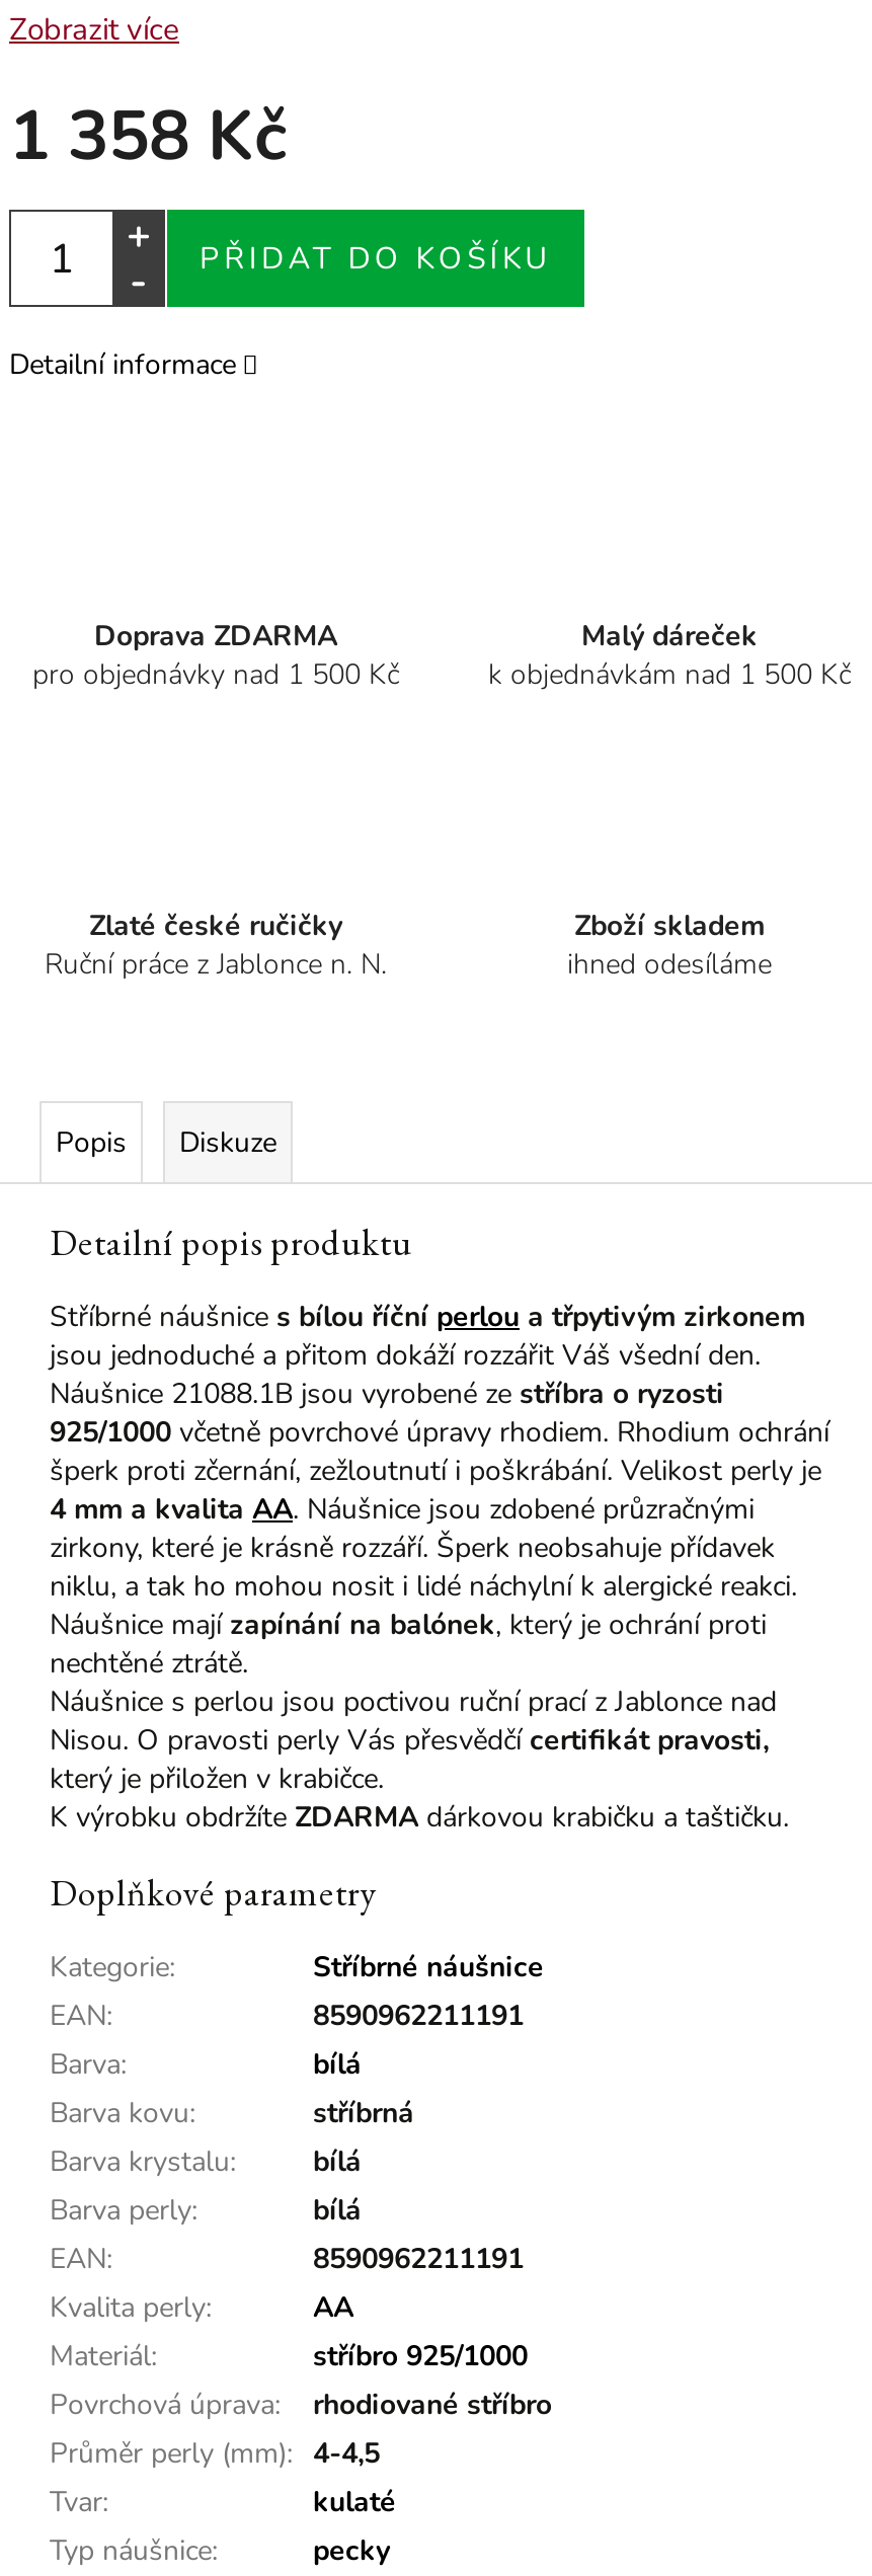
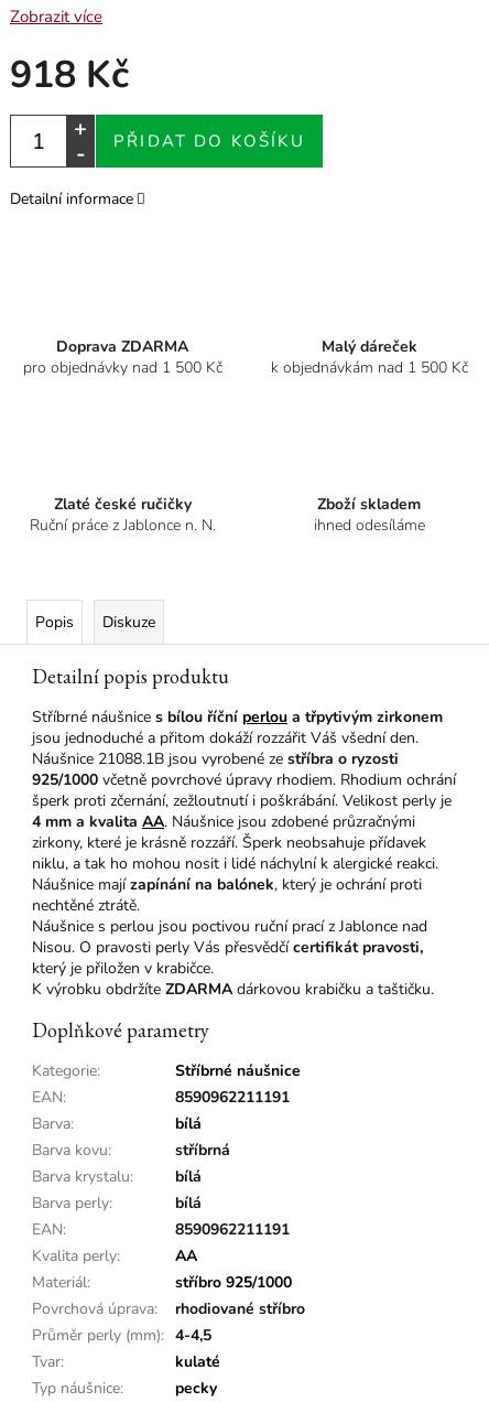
- 1 358 Kč
+ 918 Kč
